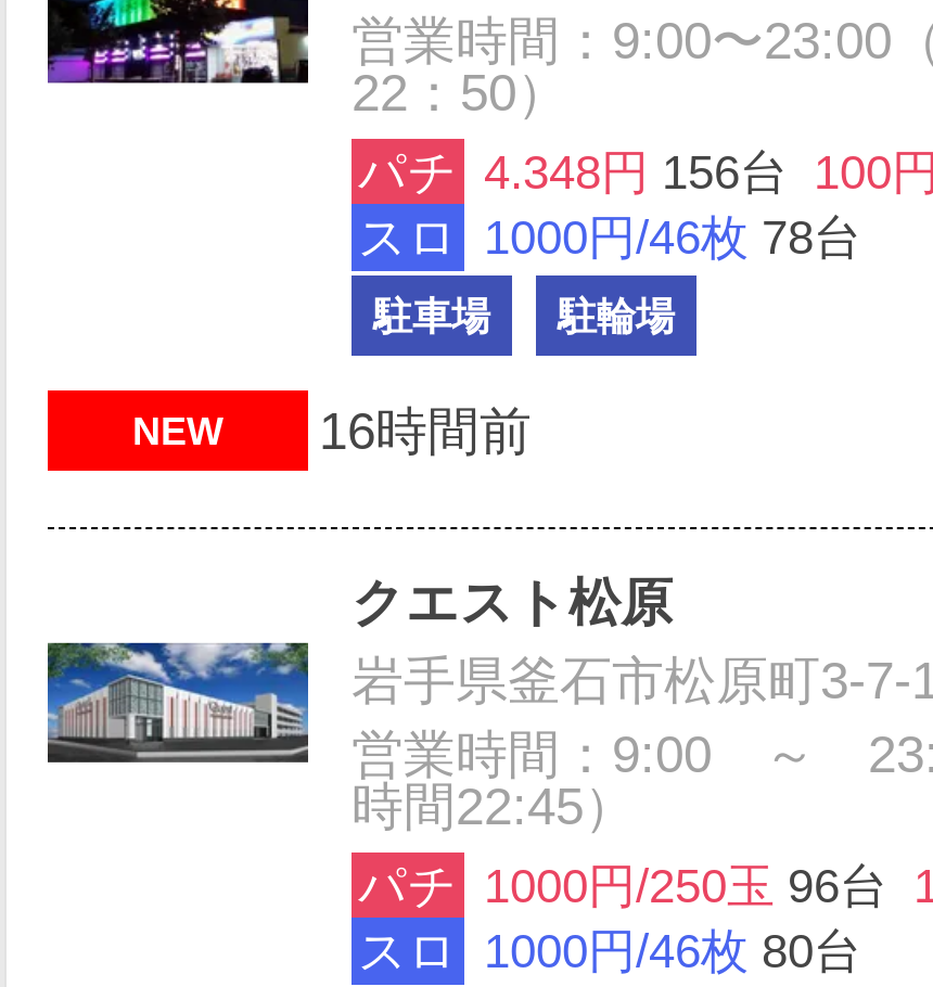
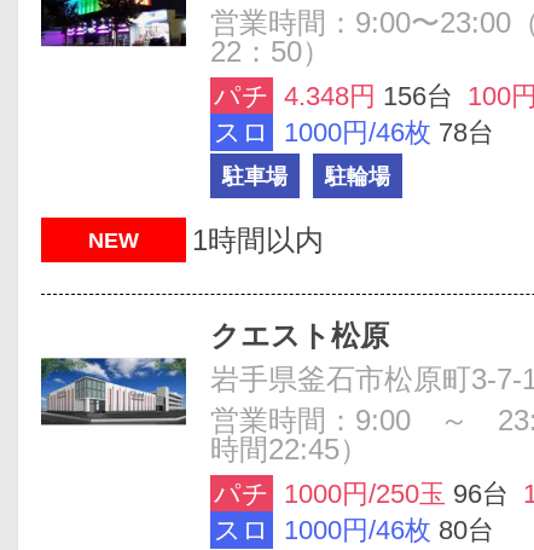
- 16時間前
+ 1時間以内
